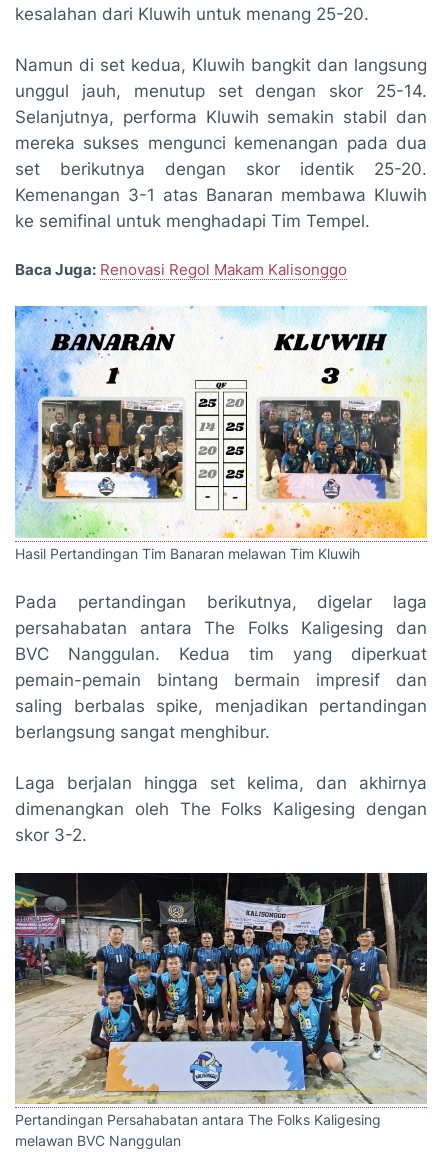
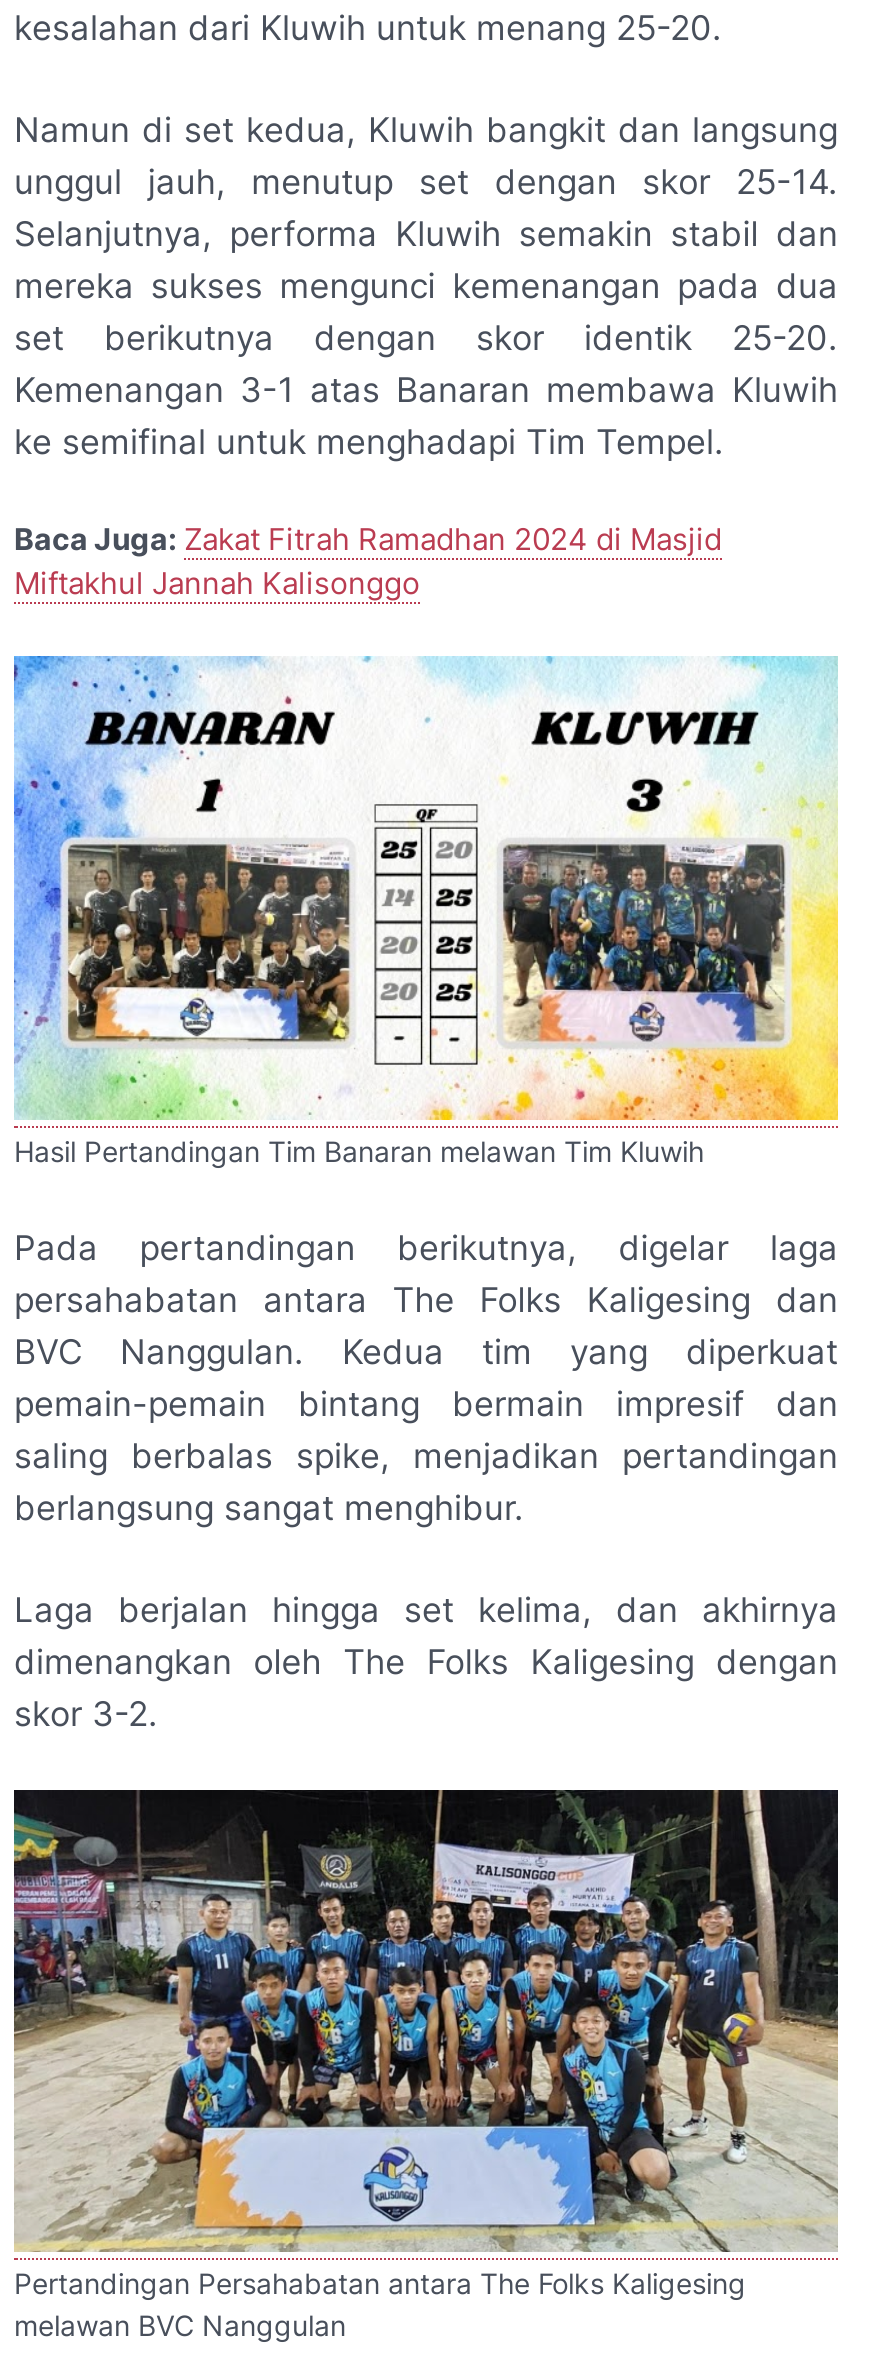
- Baca Juga: Renovasi Regol Makam Kalisonggo
+ Baca Juga: Zakat Fitrah Ramadhan 2024 di Masjid
+ Miftakhul Jannah Kalisonggo
